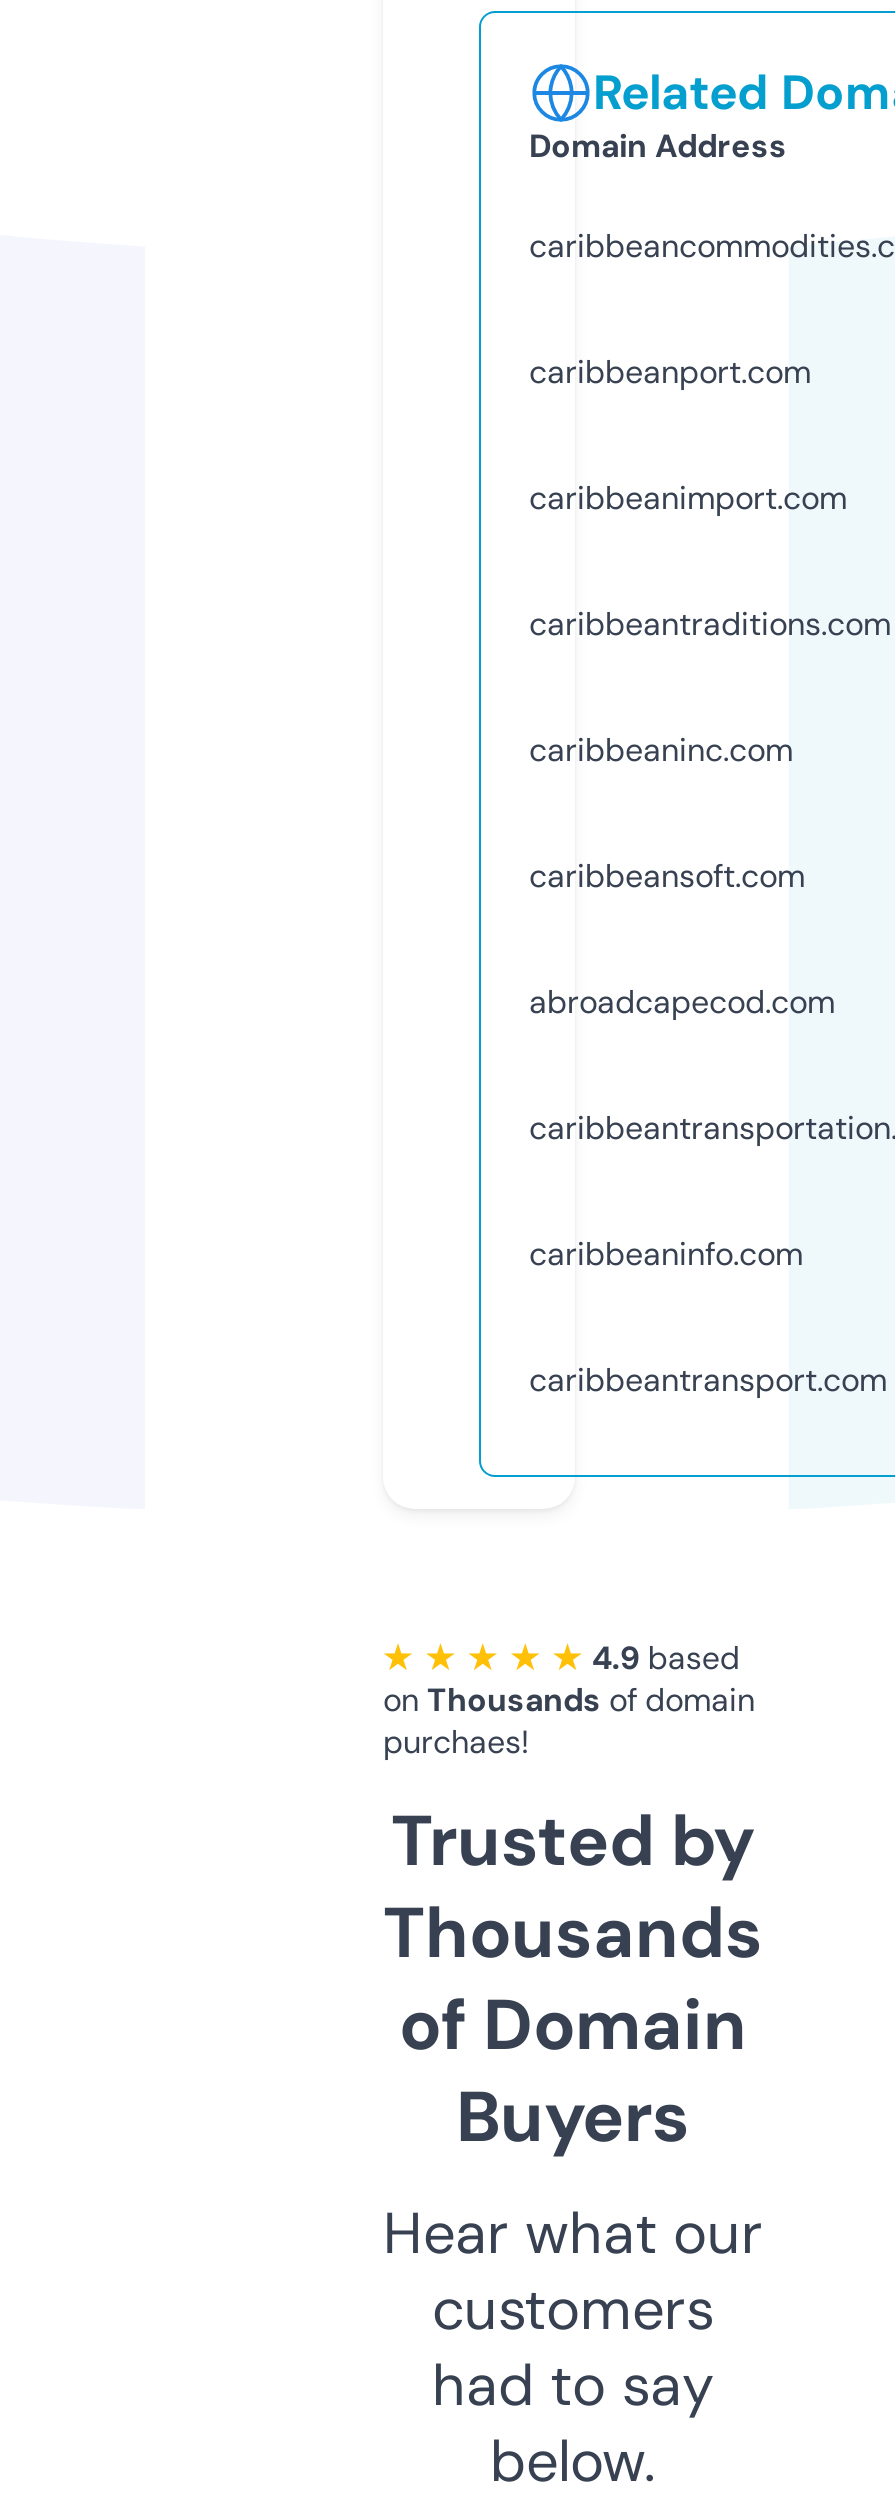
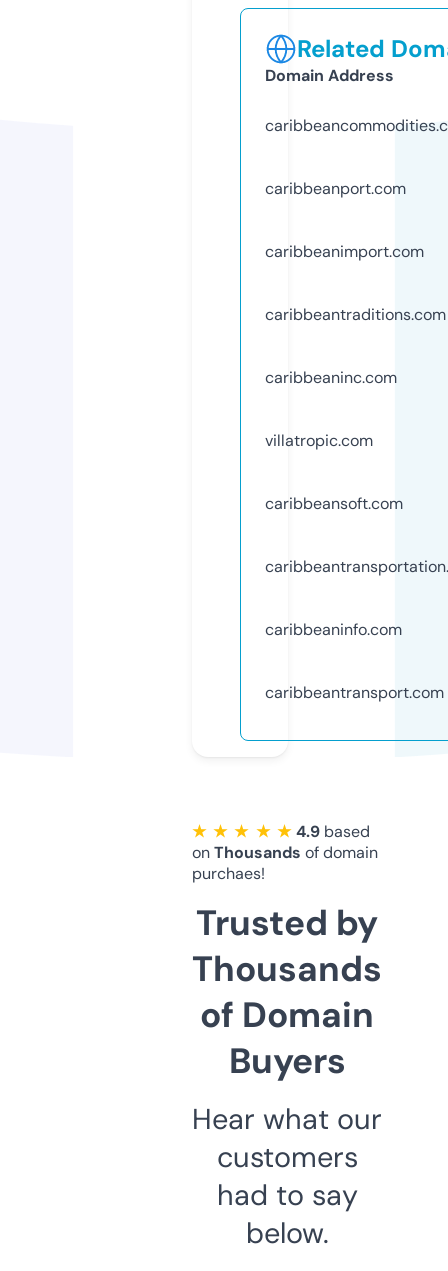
+ villatropic.com

moved down: caribbeansoft.com

- abroadcapecod.com
